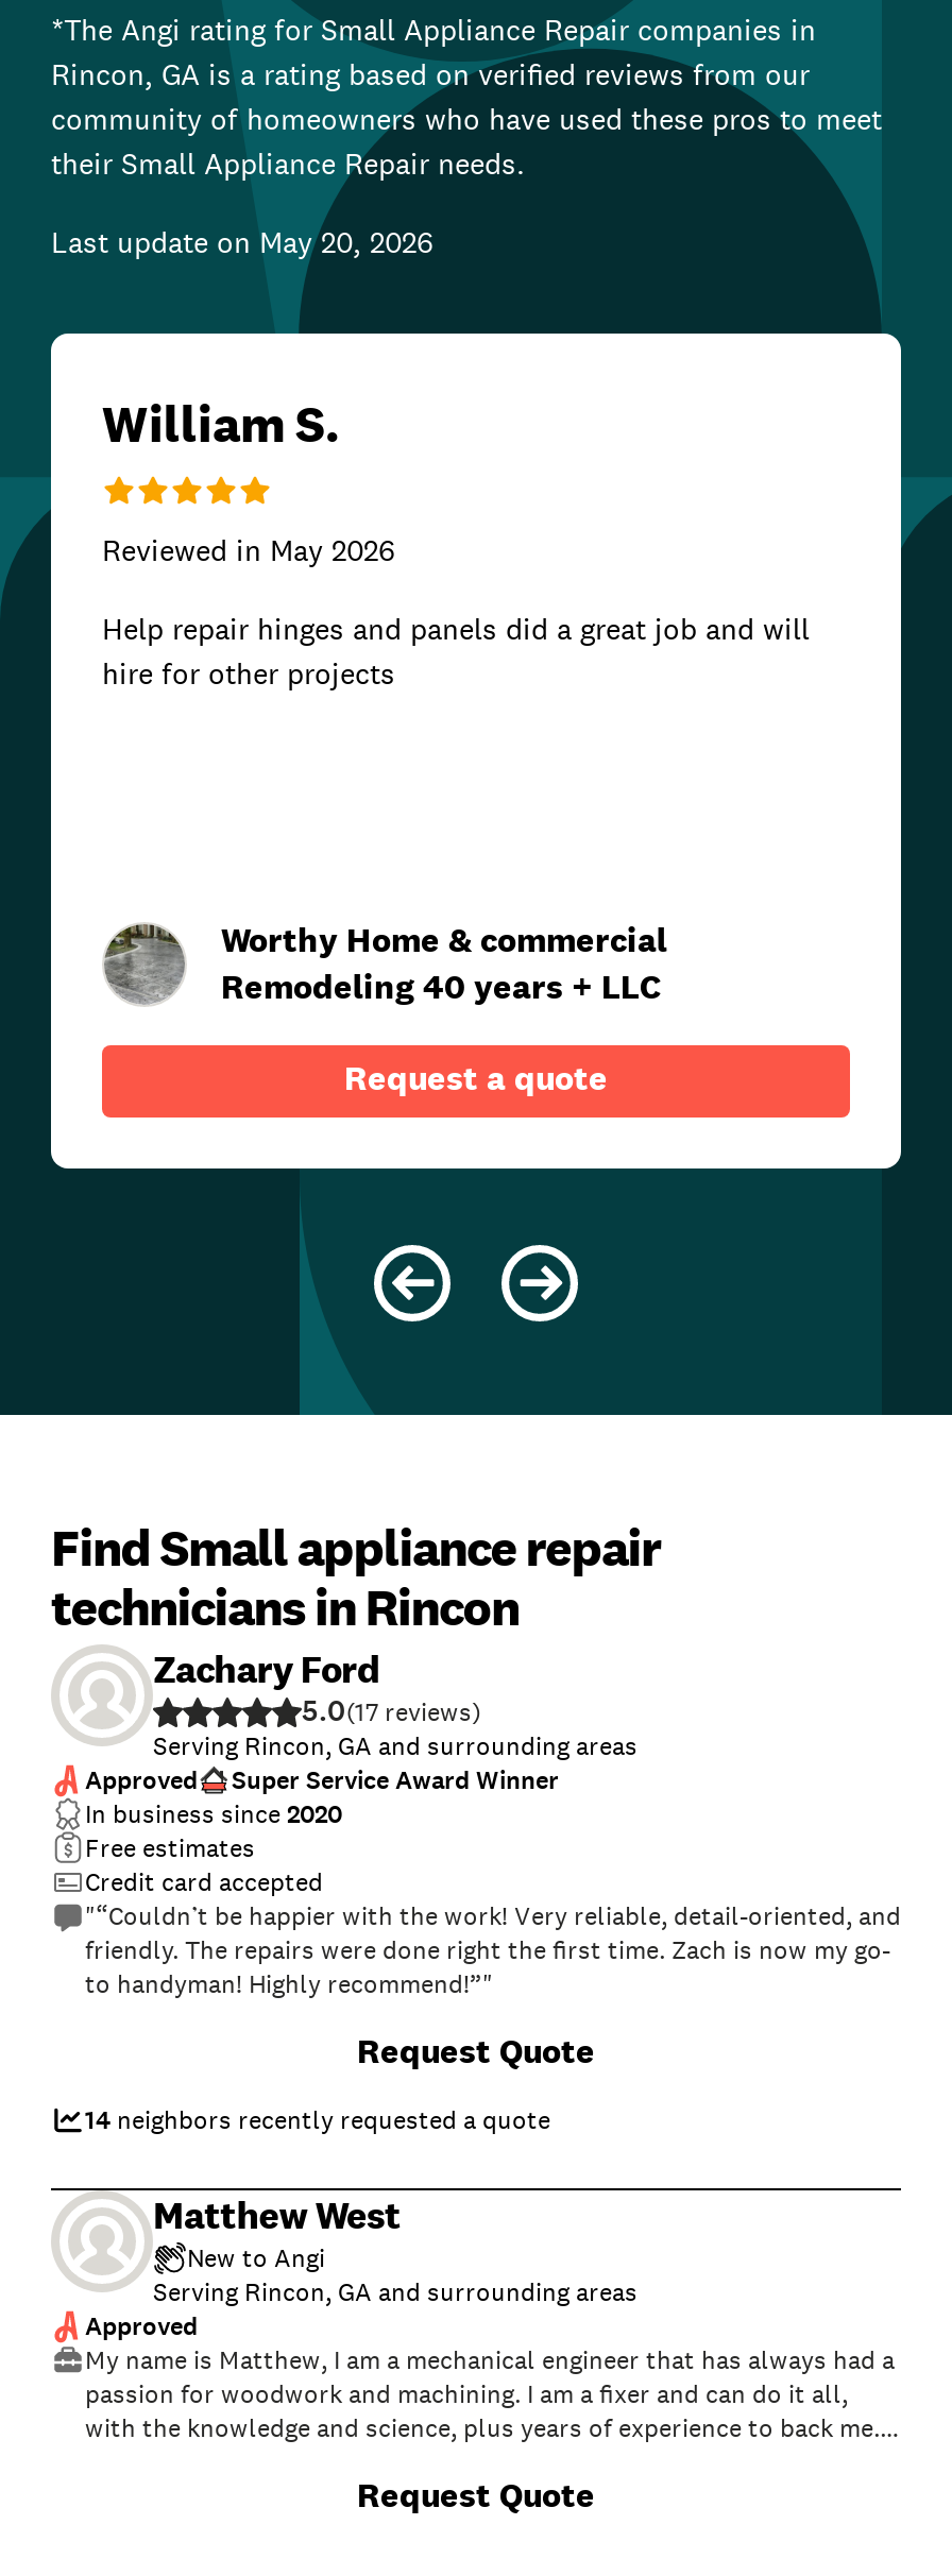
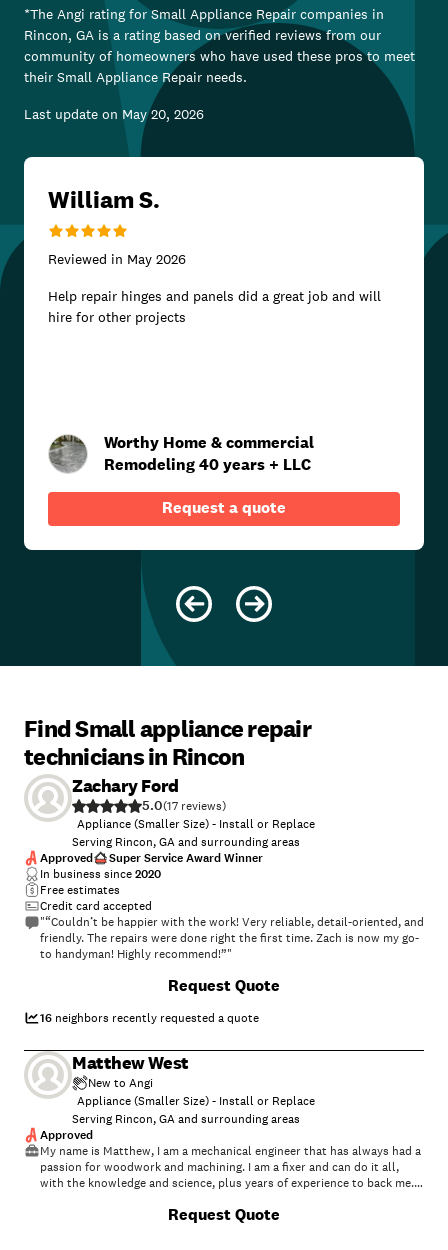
+ Appliance (Smaller Size) - Install or Replace

- 14 neighbors recently requested a quote
+ 16 neighbors recently requested a quote

+ Appliance (Smaller Size) - Install or Replace
